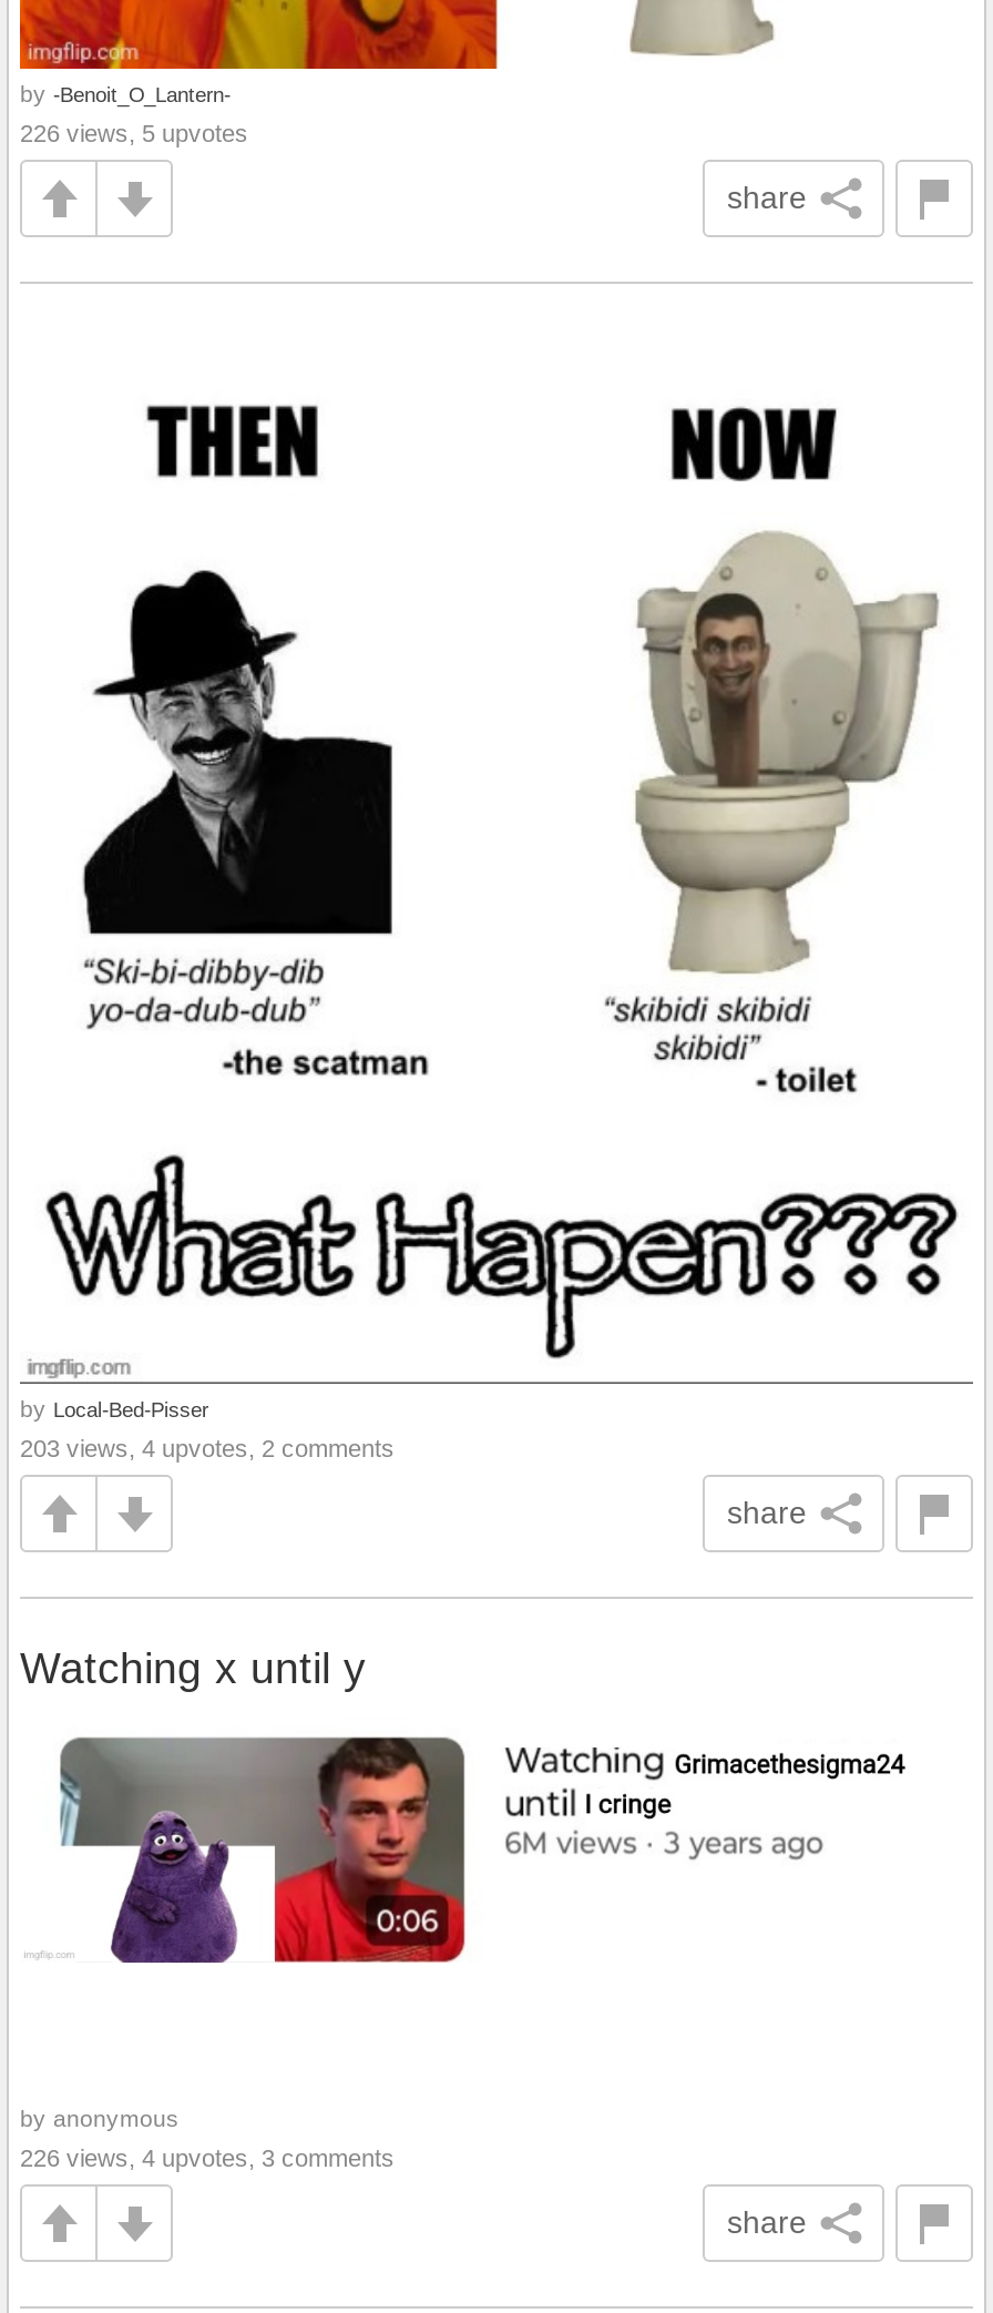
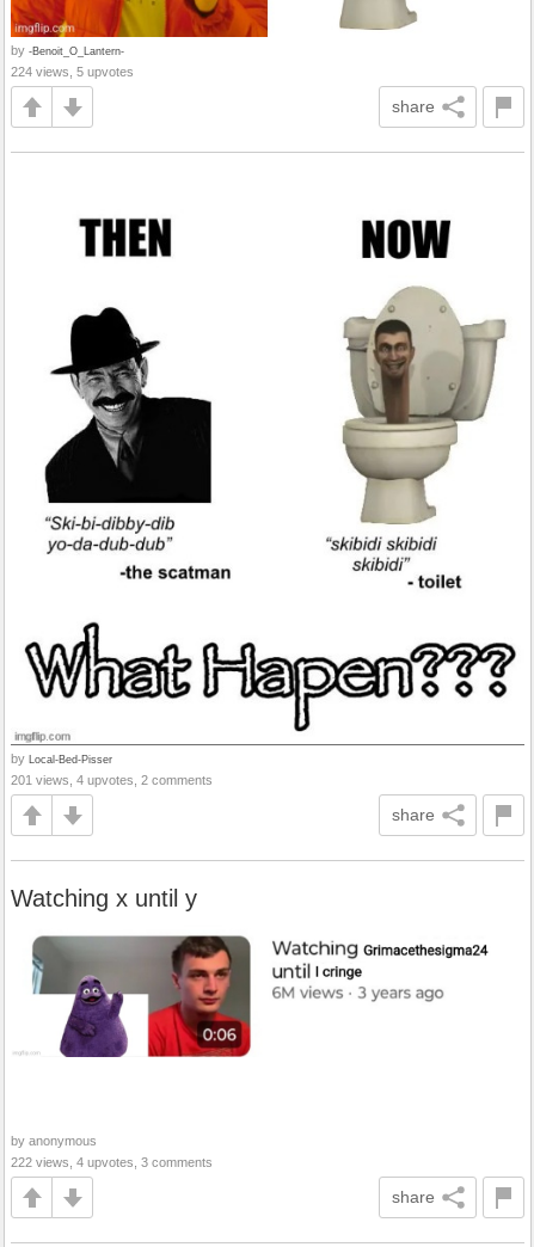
- 226 views, 5 upvotes
+ 224 views, 5 upvotes

- 203 views, 4 upvotes, 2 comments
+ 201 views, 4 upvotes, 2 comments

- 226 views, 4 upvotes, 3 comments
+ 222 views, 4 upvotes, 3 comments
